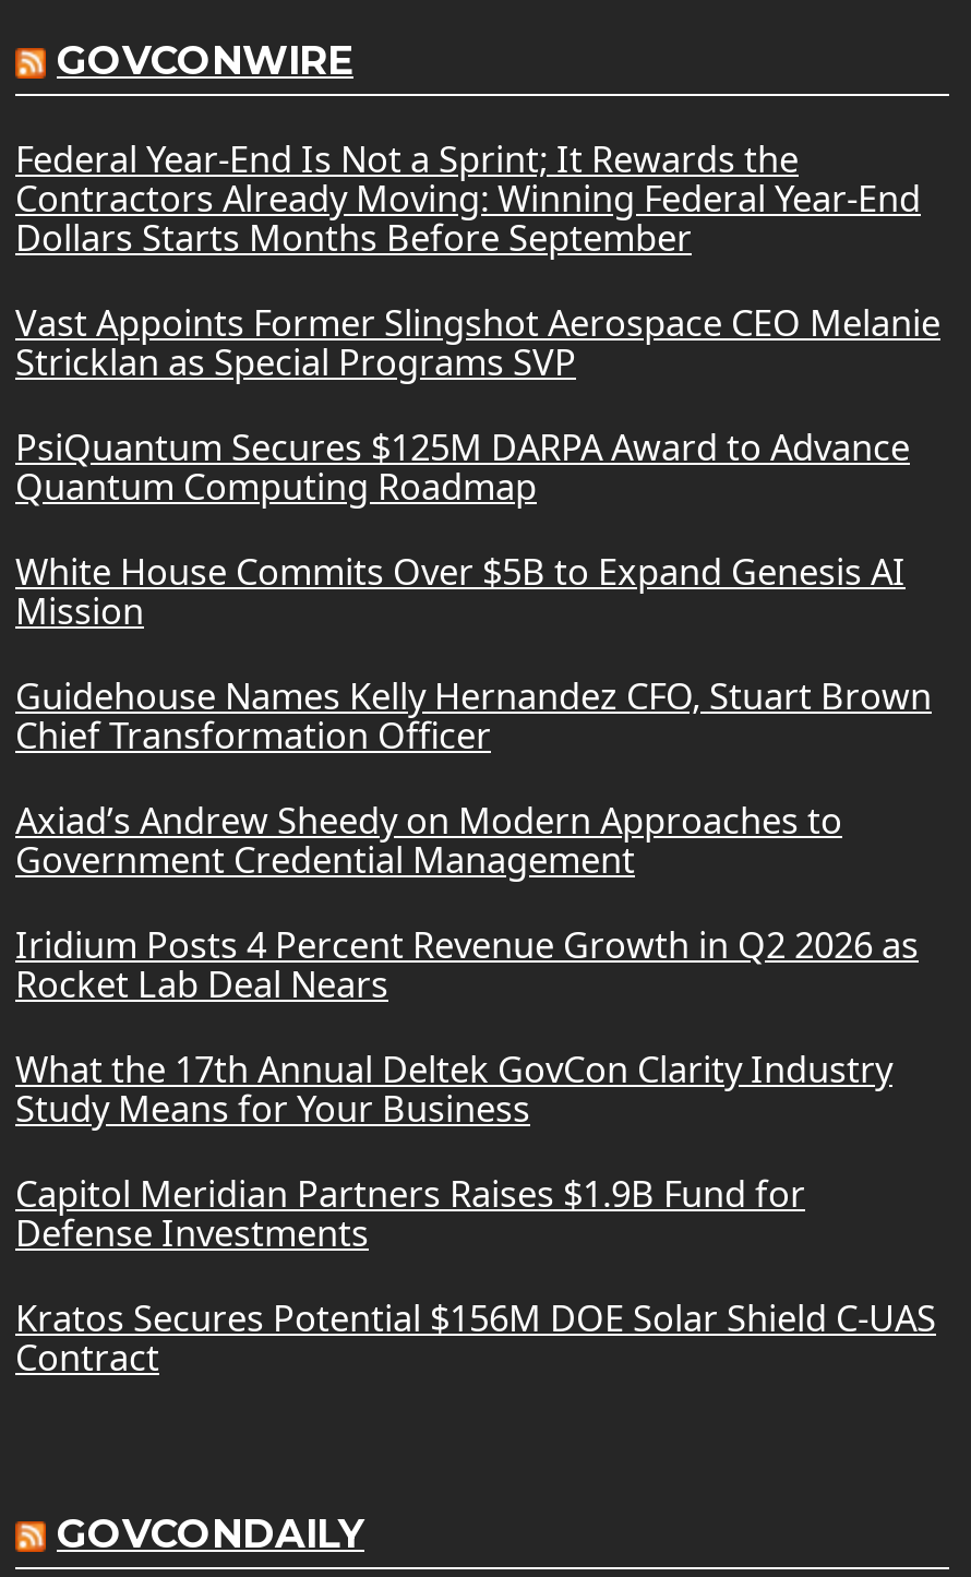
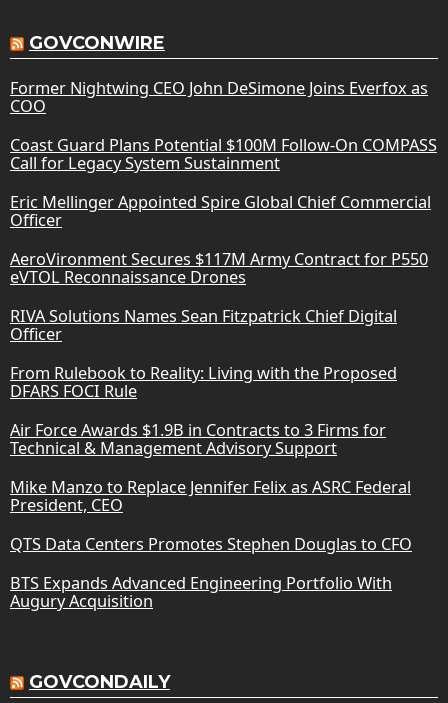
- Federal Year-End Is Not a Sprint; It Rewards the
- Contractors Already Moving: Winning Federal Year-End
- Dollars Starts Months Before September
+ Former Nightwing CEO John DeSimone Joins Everfox as
+ COO

- Vast Appoints Former Slingshot Aerospace CEO Melanie
- Stricklan as Special Programs SVP
+ Coast Guard Plans Potential $100M Follow-On COMPASS
+ Call for Legacy System Sustainment

- PsiQuantum Secures $125M DARPA Award to Advance
- Quantum Computing Roadmap
+ Eric Mellinger Appointed Spire Global Chief Commercial
+ Officer

- White House Commits Over $5B to Expand Genesis AI
- Mission
+ AeroVironment Secures $117M Army Contract for P550
+ eVTOL Reconnaissance Drones

- Guidehouse Names Kelly Hernandez CFO, Stuart Brown
- Chief Transformation Officer
+ RIVA Solutions Names Sean Fitzpatrick Chief Digital
+ Officer

- Axiad’s Andrew Sheedy on Modern Approaches to
- Government Credential Management
+ From Rulebook to Reality: Living with the Proposed
+ DFARS FOCI Rule

- Iridium Posts 4 Percent Revenue Growth in Q2 2026 as
- Rocket Lab Deal Nears
+ Air Force Awards $1.9B in Contracts to 3 Firms for
+ Technical & Management Advisory Support

- What the 17th Annual Deltek GovCon Clarity Industry
- Study Means for Your Business
+ Mike Manzo to Replace Jennifer Felix as ASRC Federal
+ President, CEO

- Capitol Meridian Partners Raises $1.9B Fund for
- Defense Investments
+ QTS Data Centers Promotes Stephen Douglas to CFO

- Kratos Secures Potential $156M DOE Solar Shield C-UAS
- Contract
+ BTS Expands Advanced Engineering Portfolio With
+ Augury Acquisition
